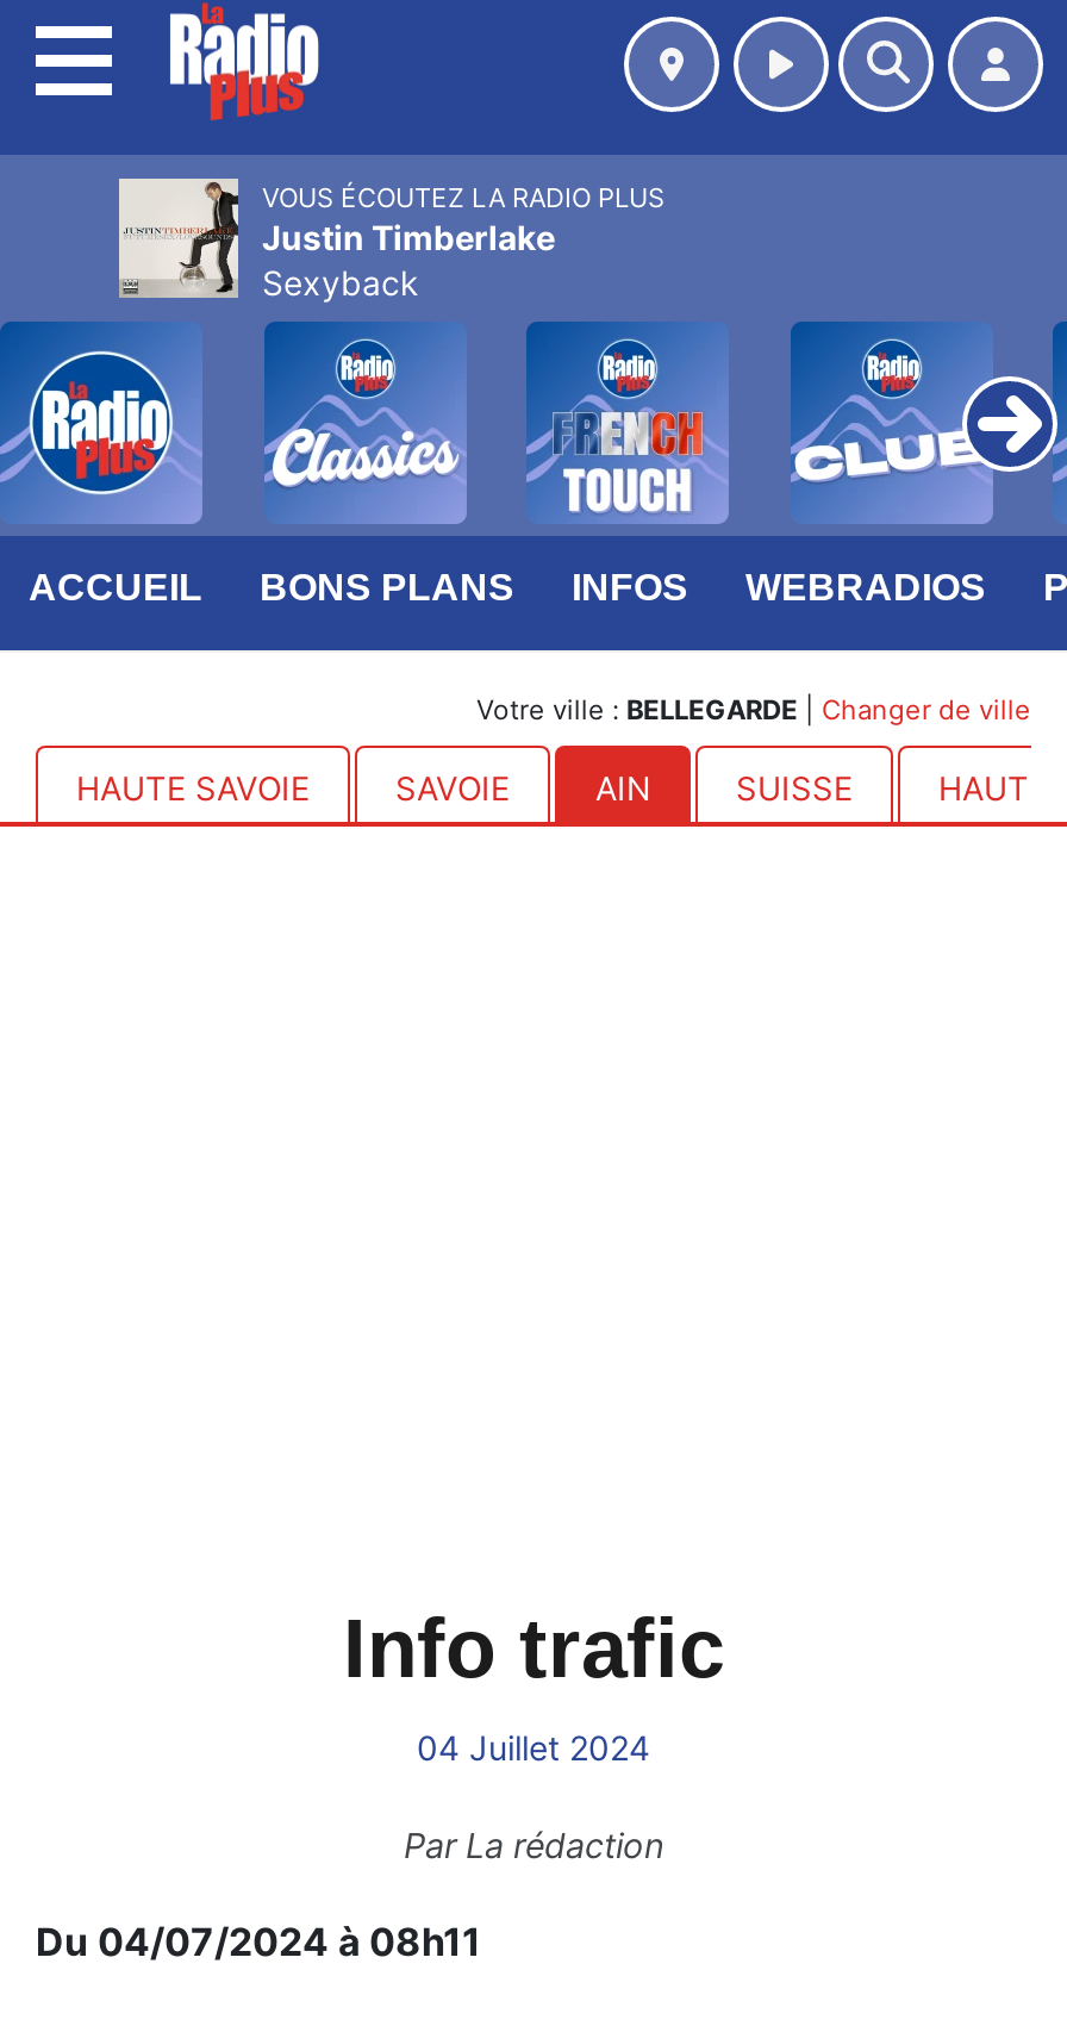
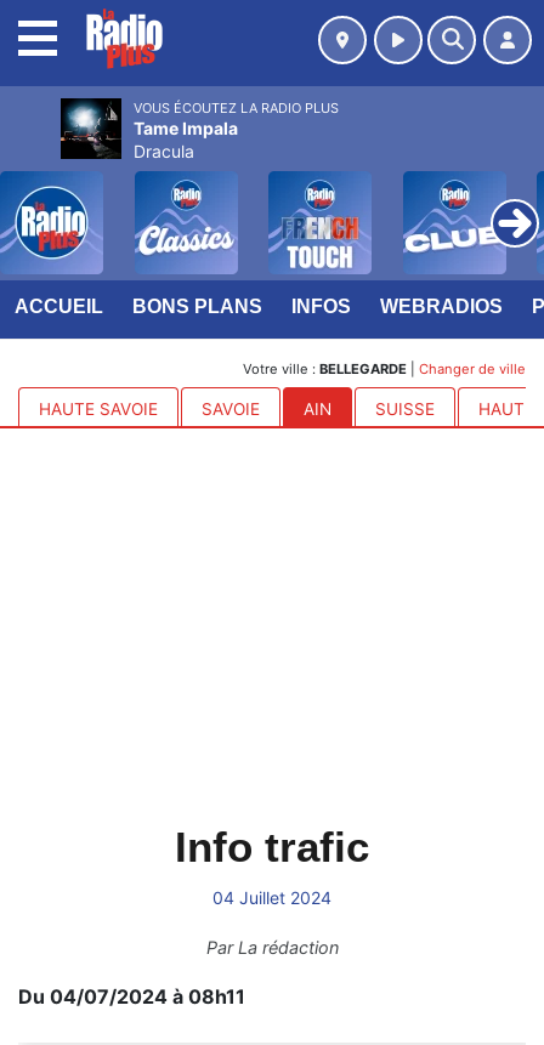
- [image]
- Justin Timberlake
- Sexyback
+ [image]
+ Tame Impala
+ Dracula
